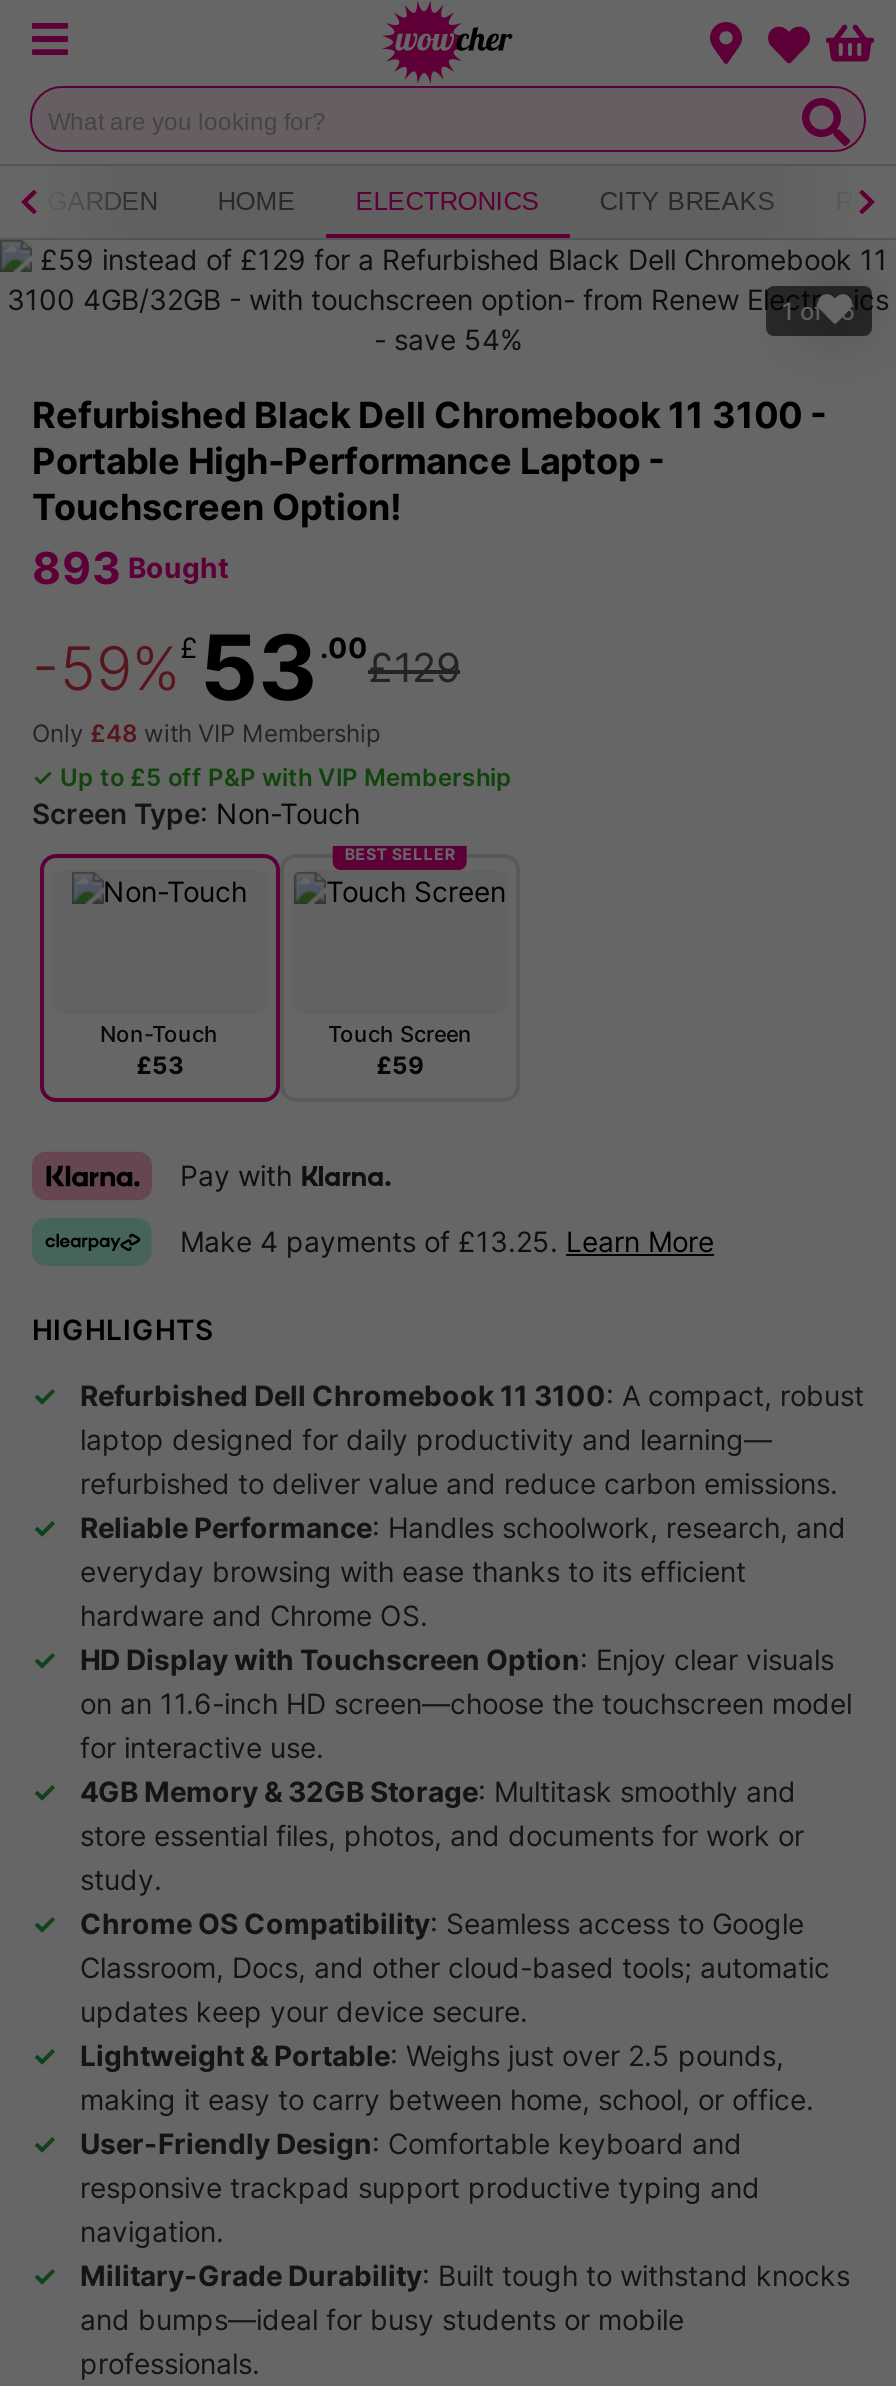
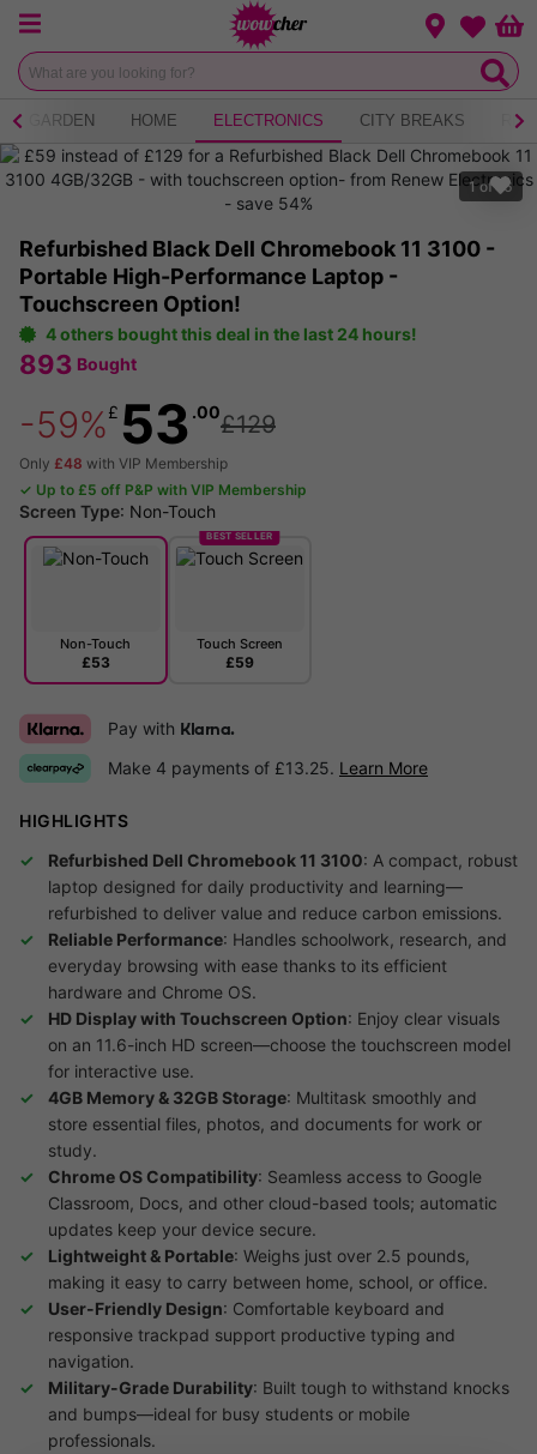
+ 4 others bought this deal in the last 24 hours!
